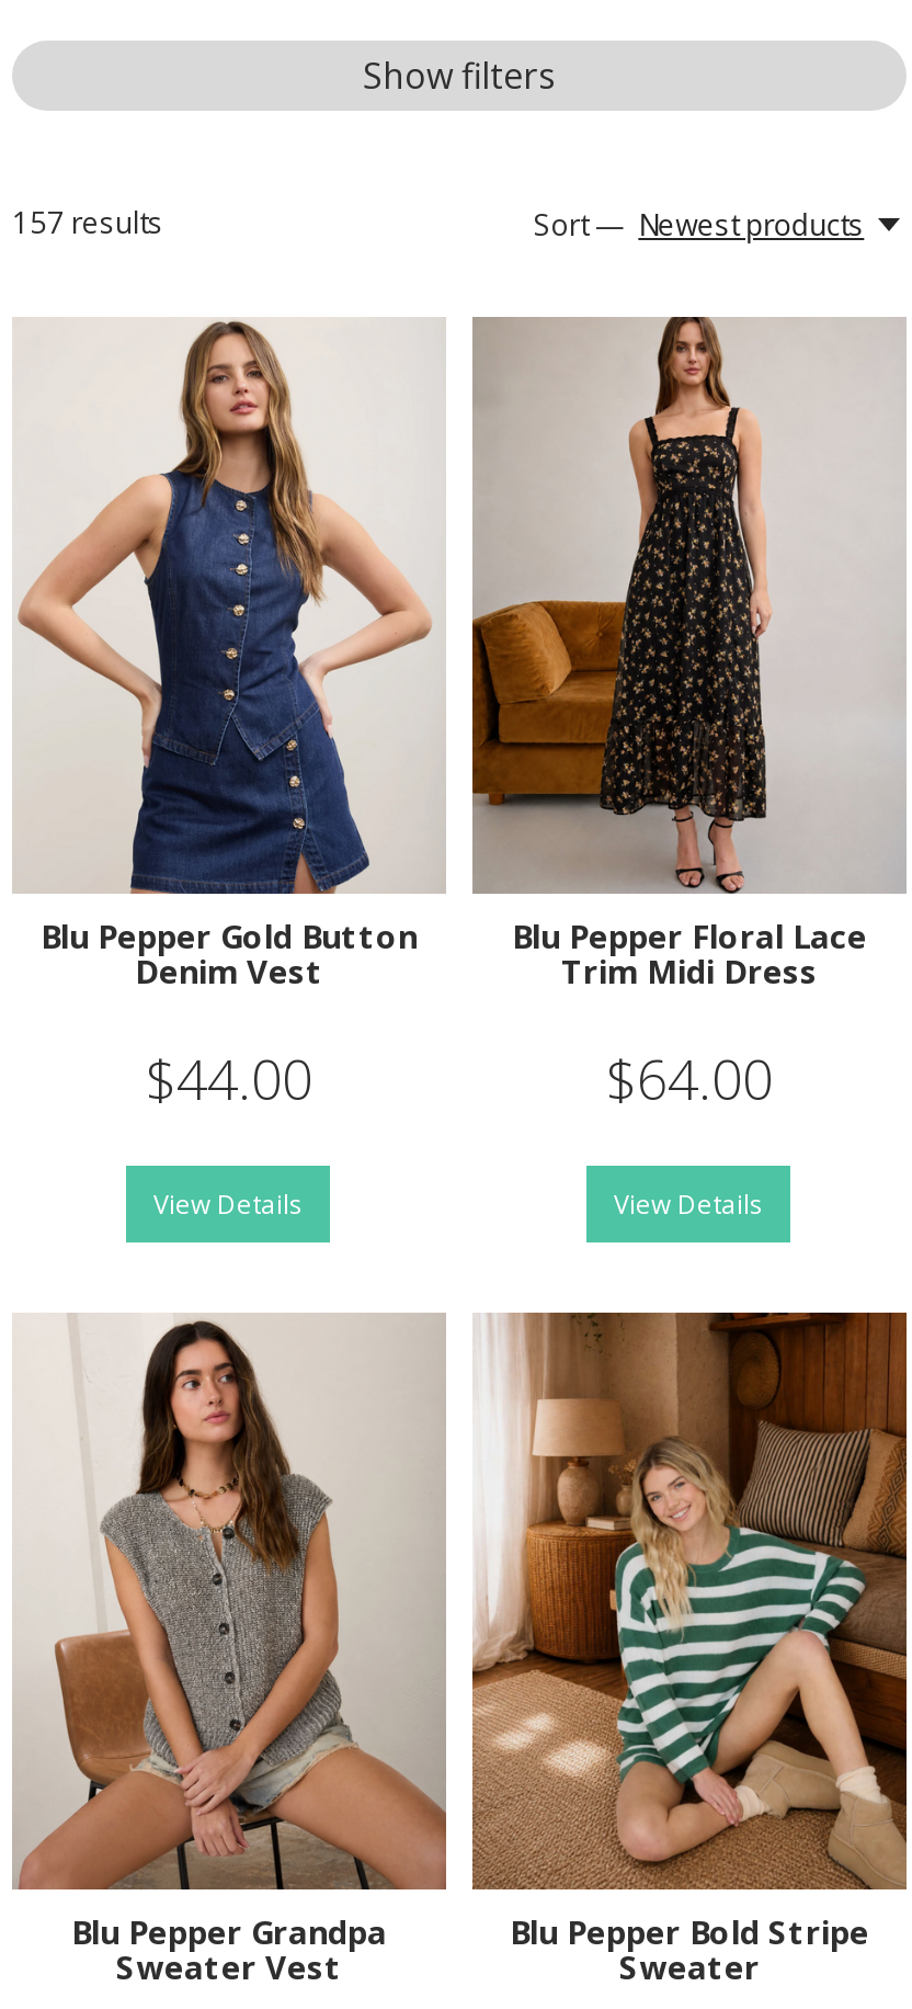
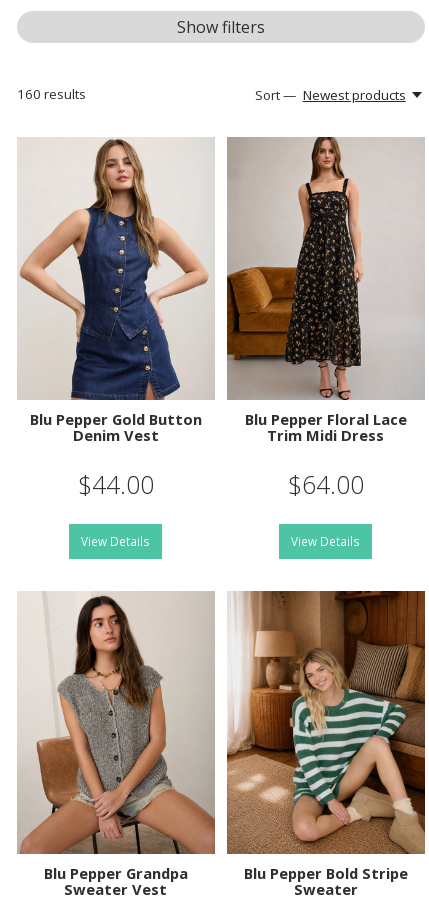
- 157 results
+ 160 results
